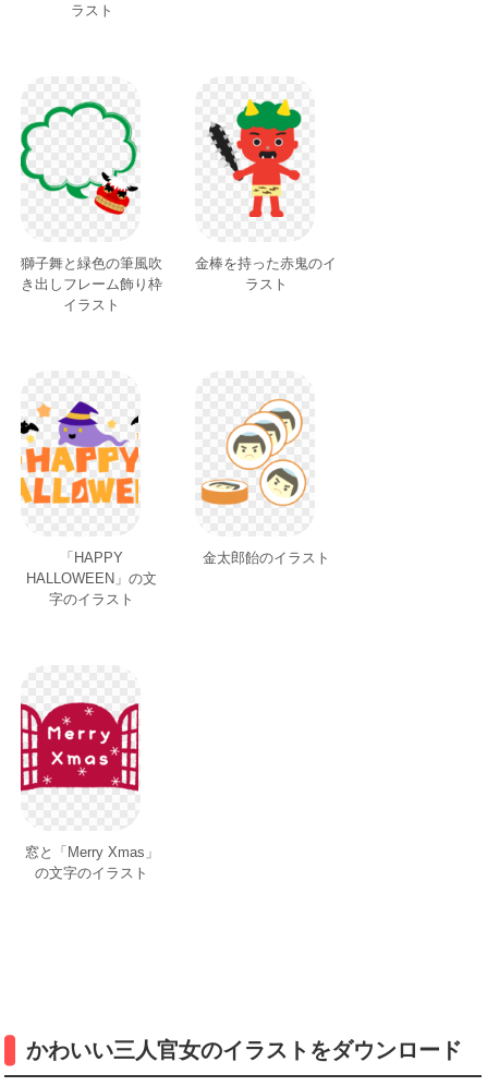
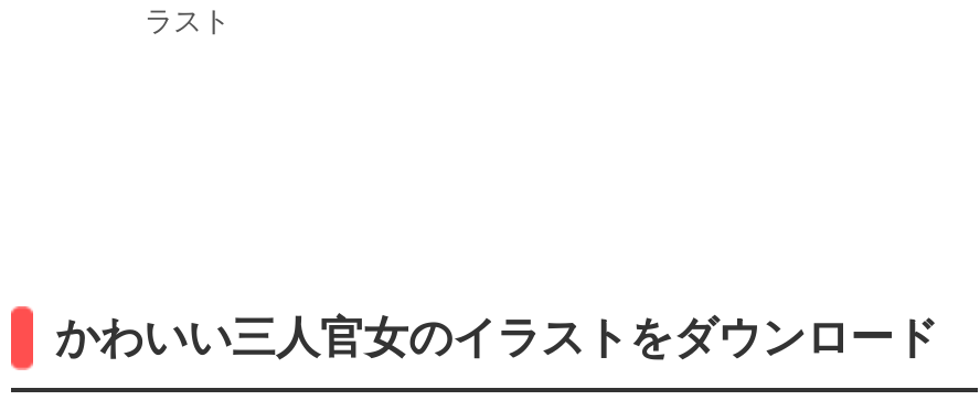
- [image]
- 獅子舞と緑色の筆風吹
- き出しフレーム飾り枠
- イラスト

- [image]
- 金棒を持った赤鬼のイ
- ラスト

- [image]

- [image]
- 金太郎飴のイラスト

- 「HAPPY
- HALLOWEEN」の文
- 字のイラスト

- [image]

- 窓と「Merry Xmas」
- の文字のイラスト
